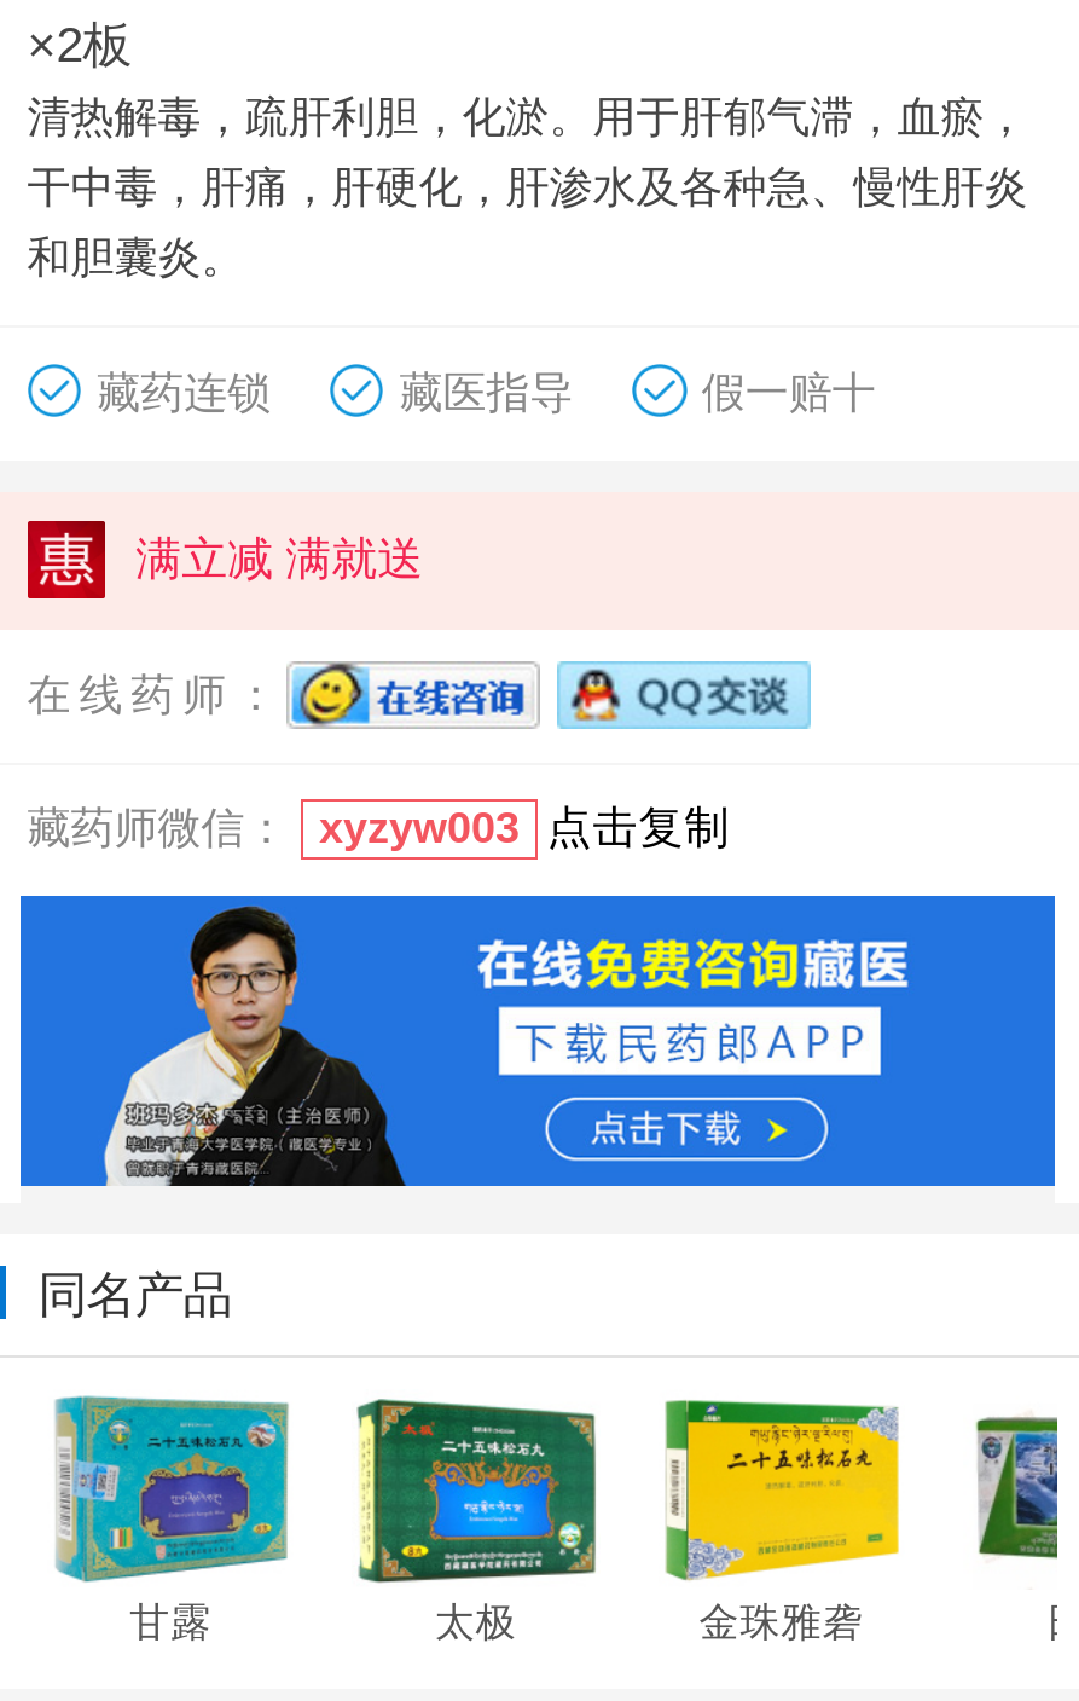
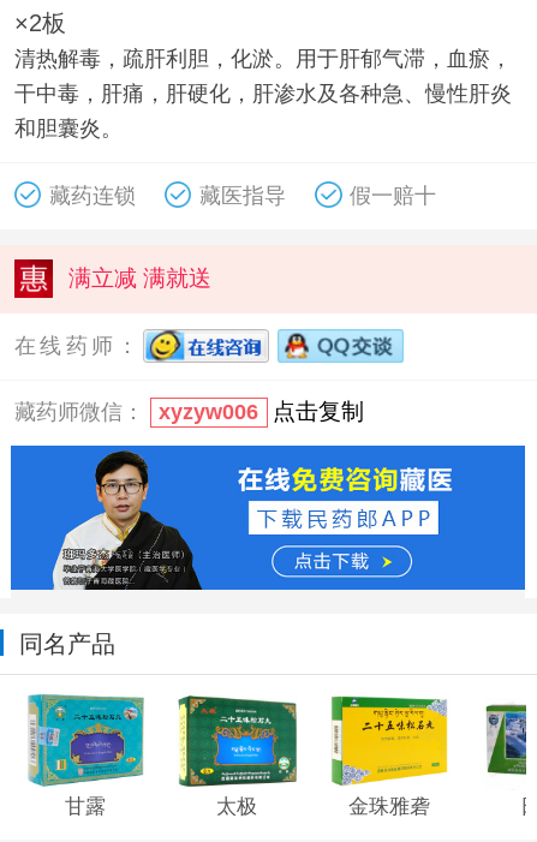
- xyzyw003 点击复制
+ xyzyw006 点击复制
